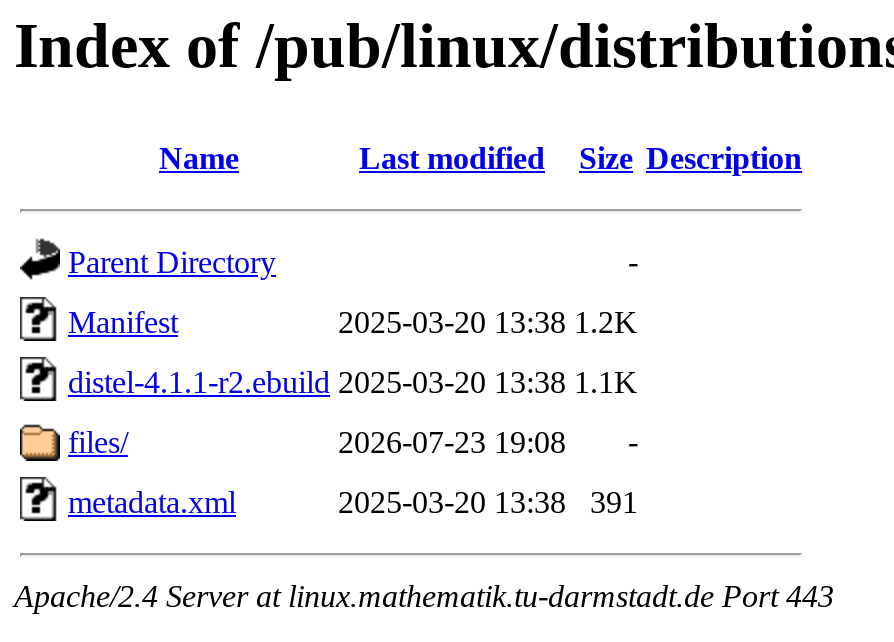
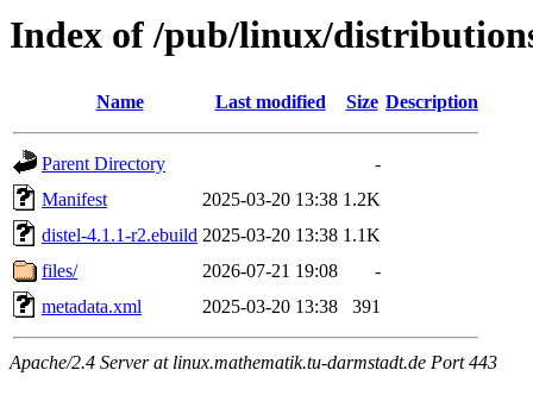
- 2026-07-23 19:08
+ 2026-07-21 19:08
